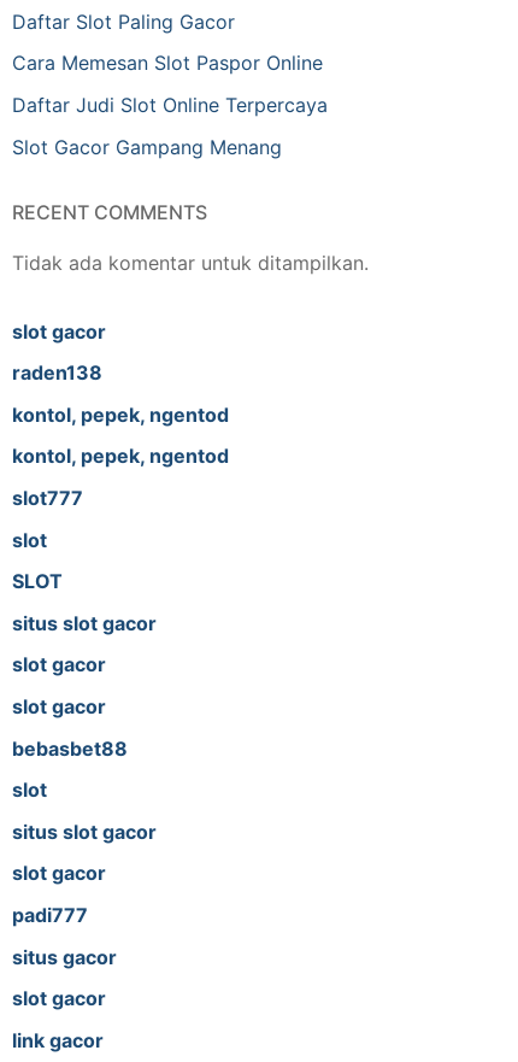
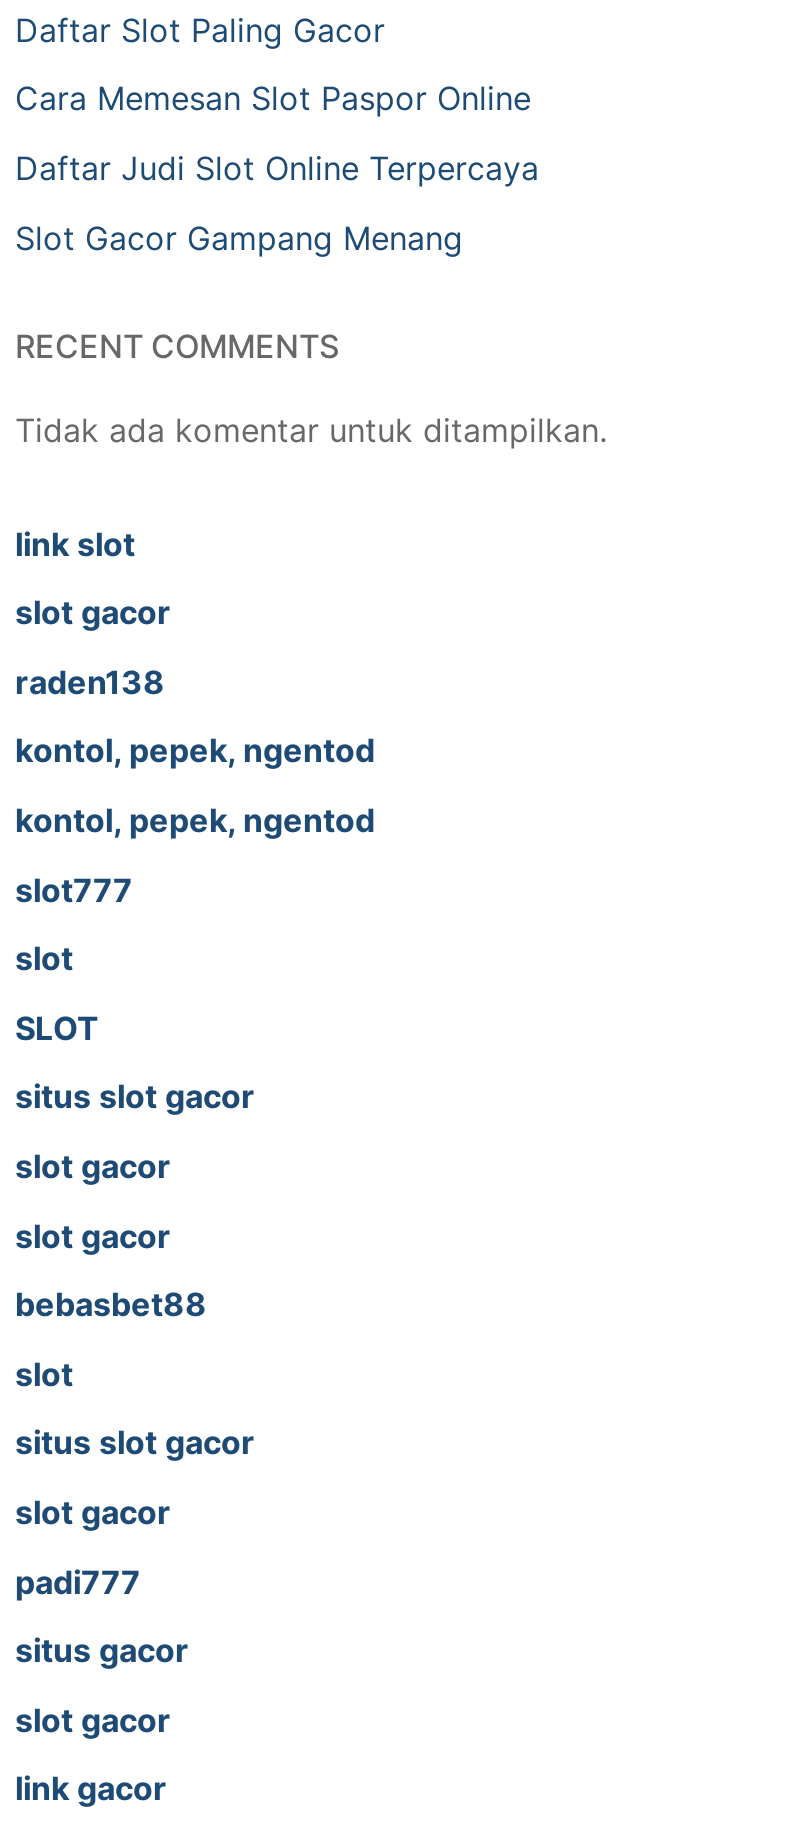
+ link slot
